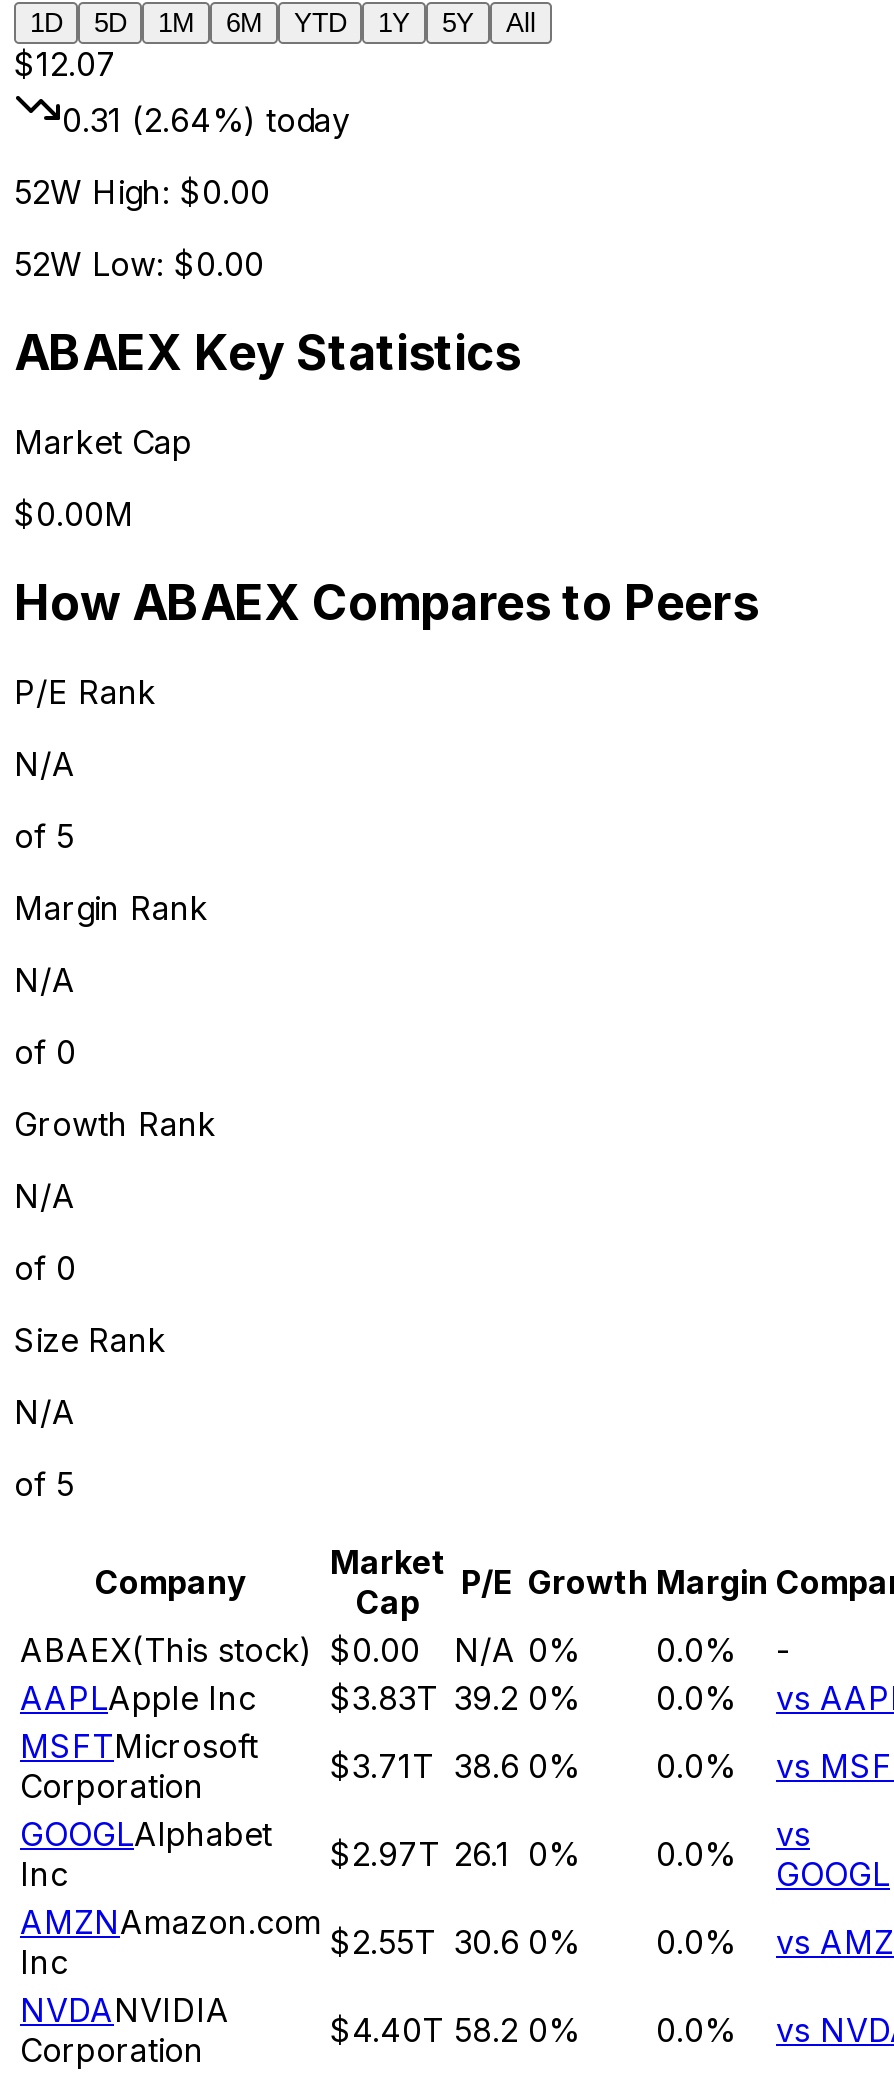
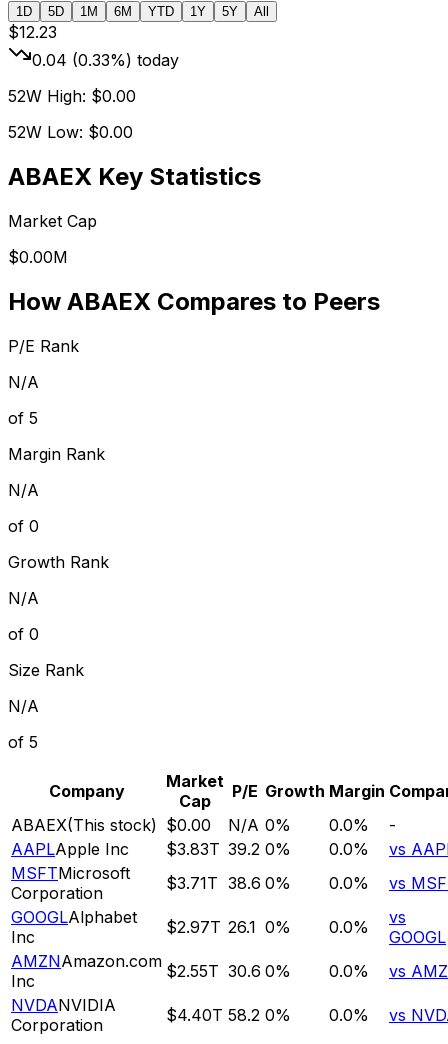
- $12.07
+ $12.23

- 0.31 (2.64%) today
+ 0.04 (0.33%) today
